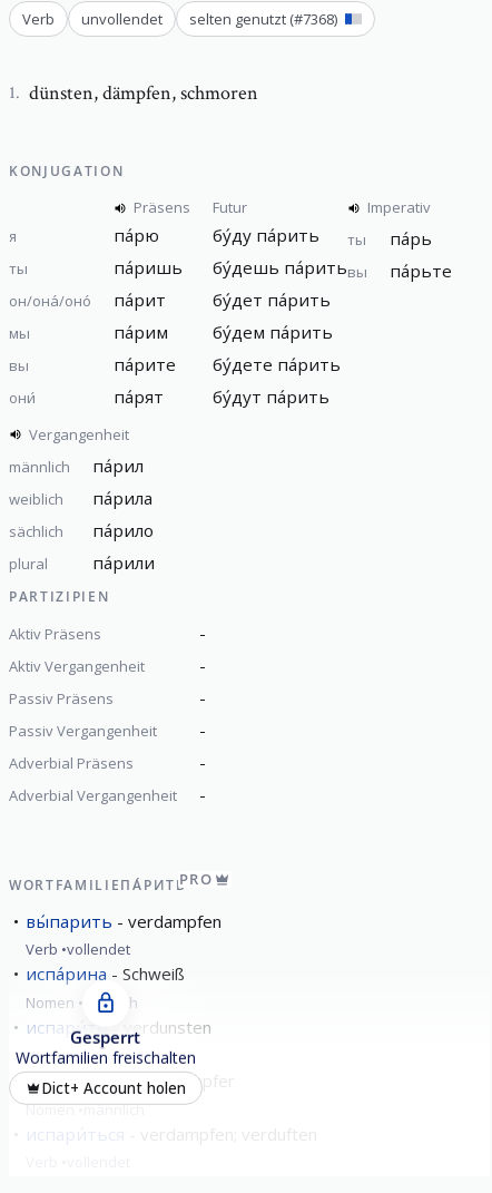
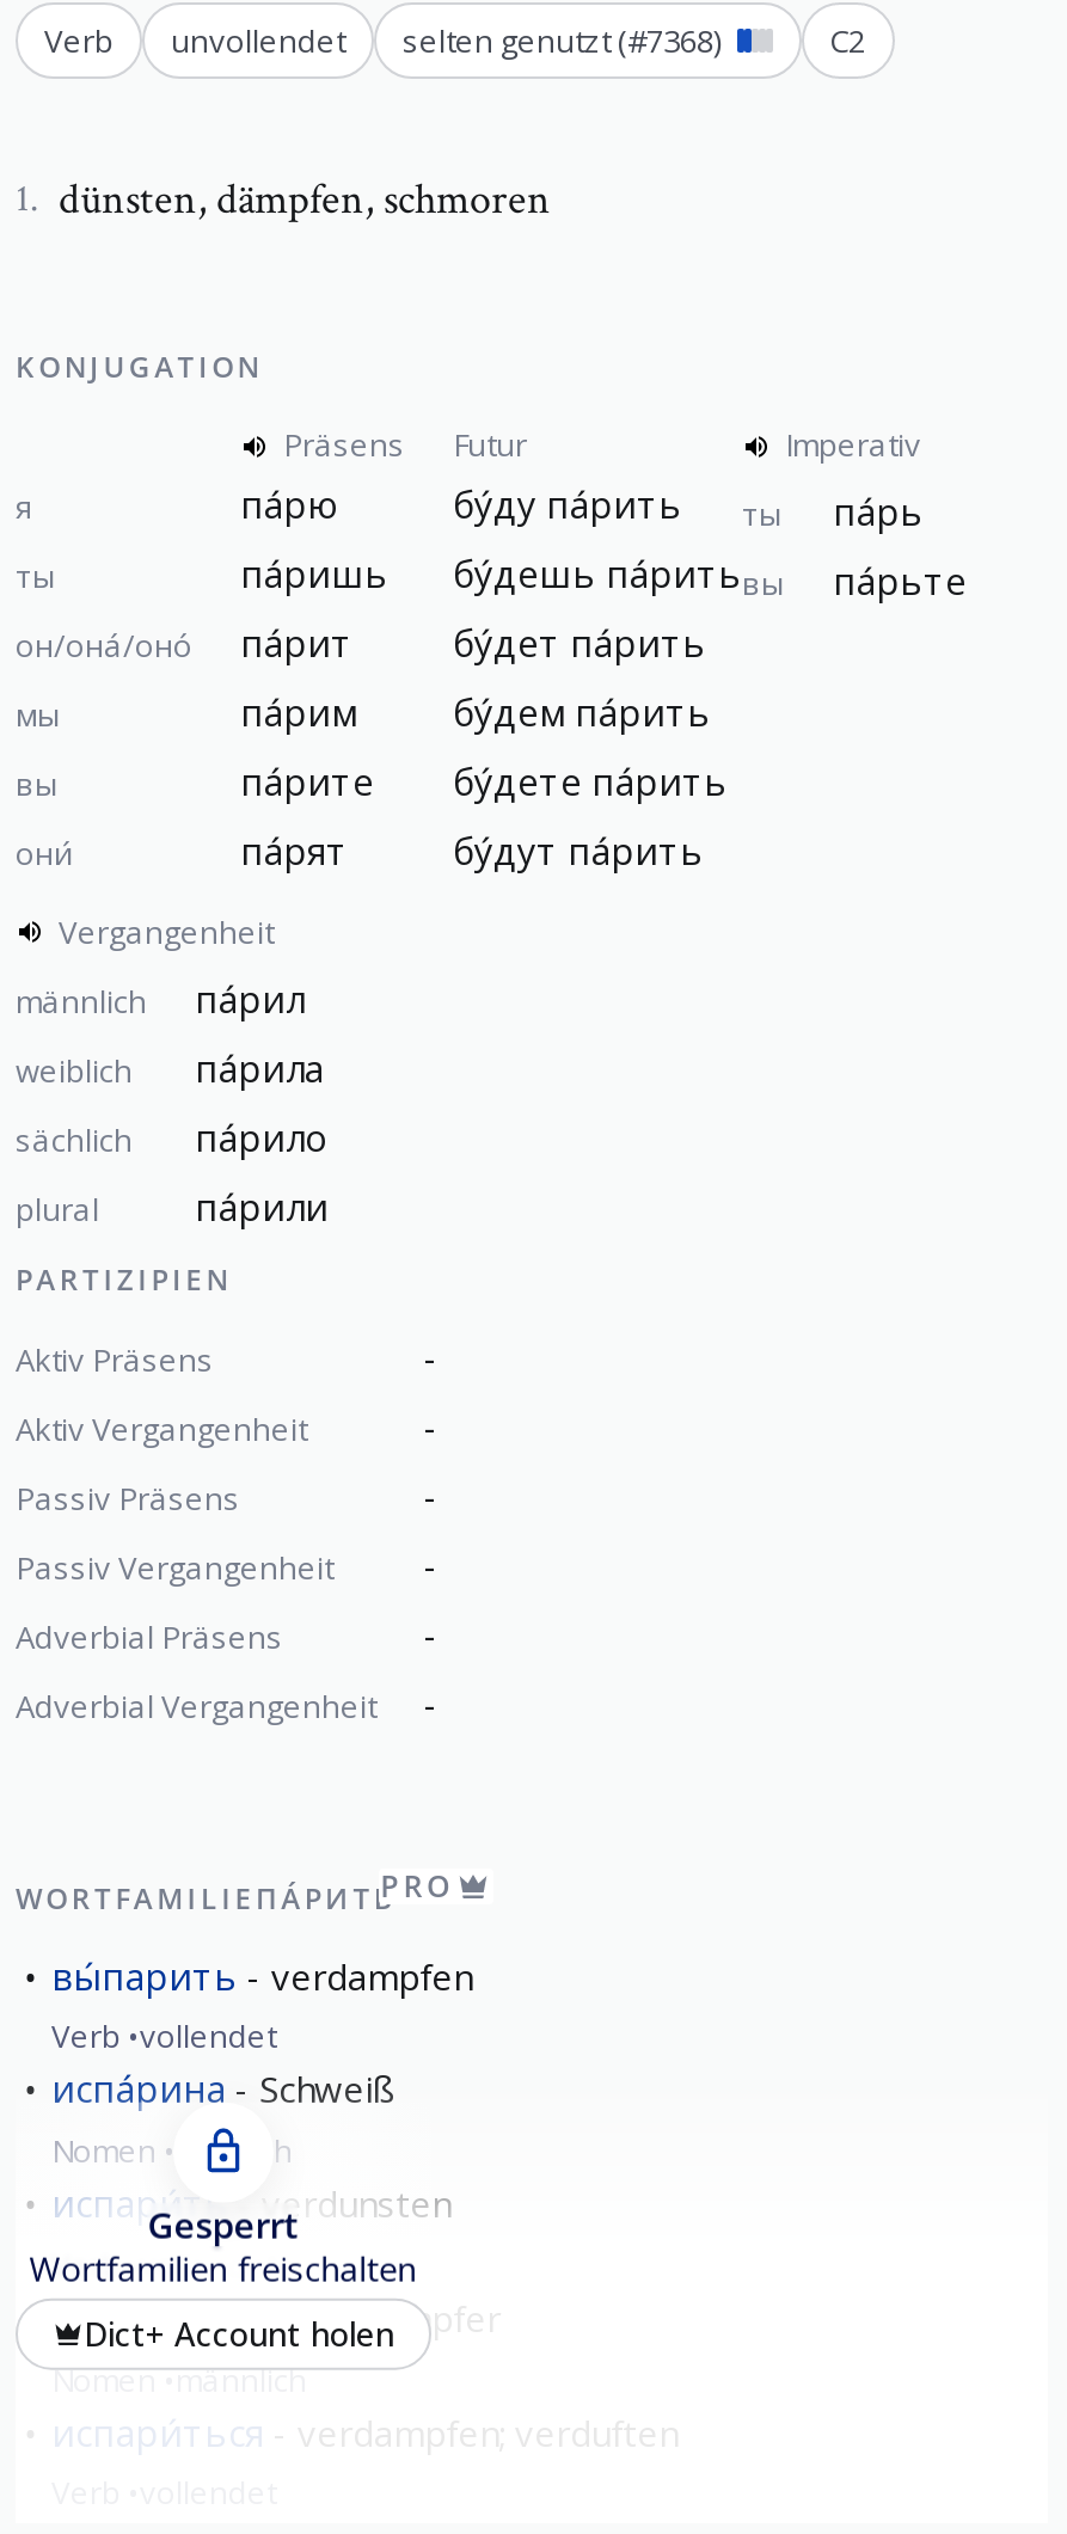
+ C2
